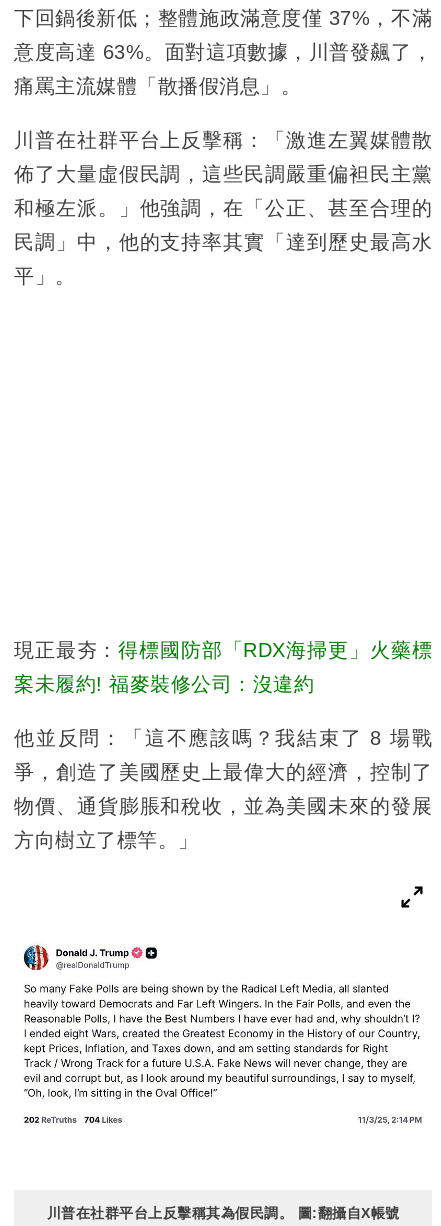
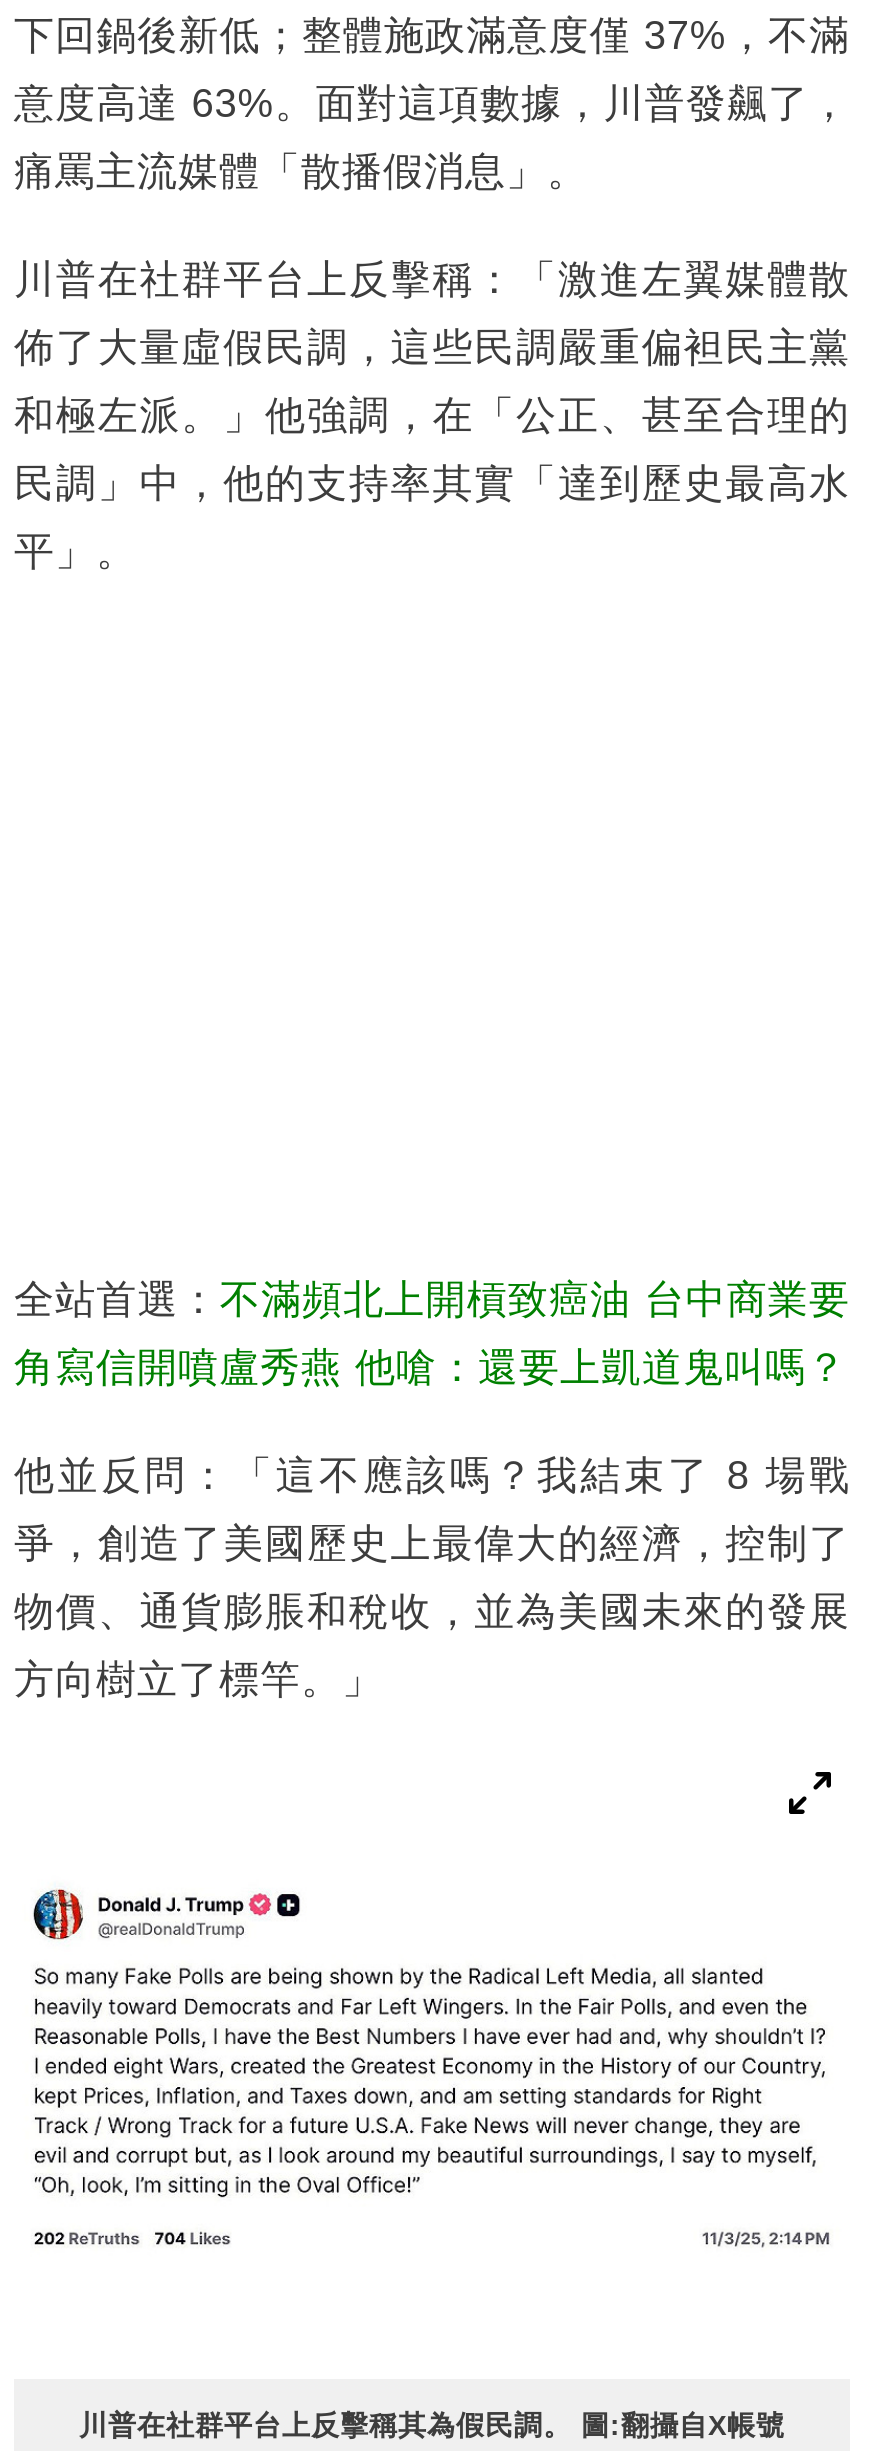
- 現正最夯：得標國防部「RDX海掃更」火藥標
+ 全站首選：不滿頻北上開槓致癌油 台中商業要

- 案未履約! 福麥裝修公司：沒違約
+ 角寫信開噴盧秀燕 他嗆：還要上凱道鬼叫嗎？
